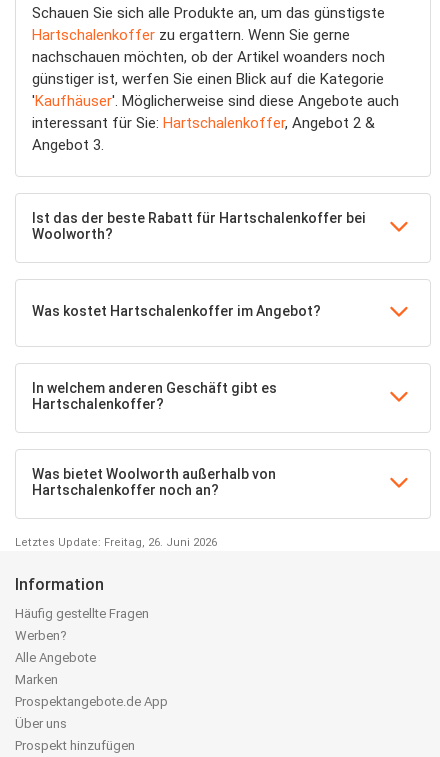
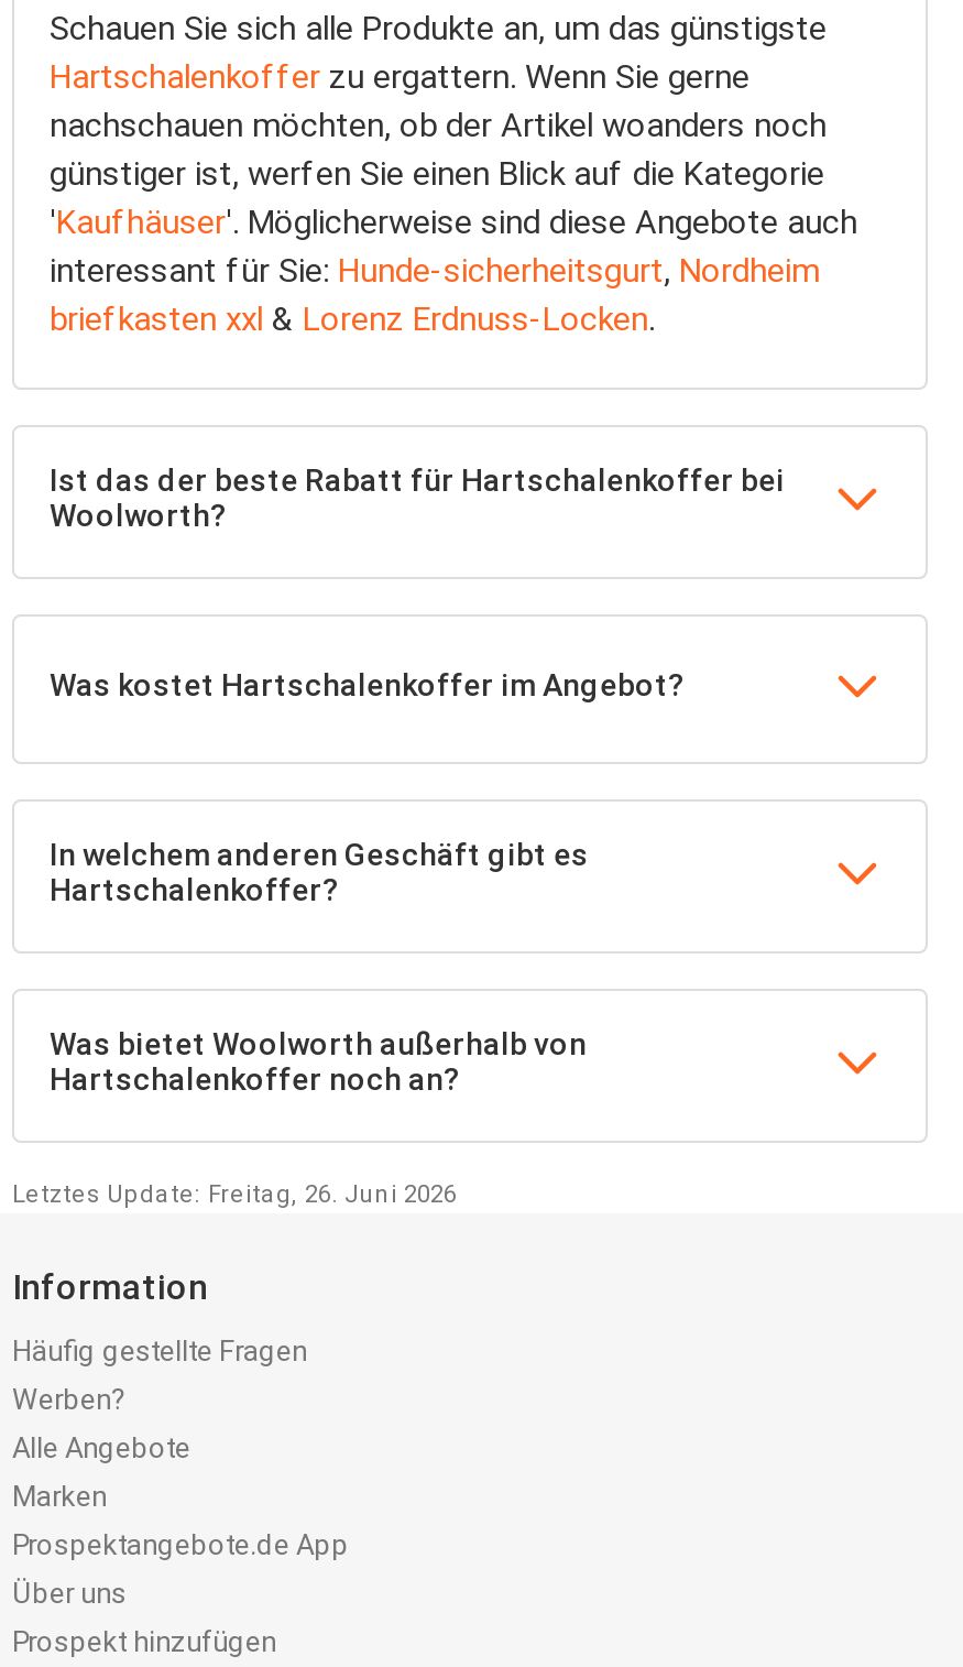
- interessant für Sie: Hartschalenkoffer, Angebot 2 &
- Angebot 3.
+ interessant für Sie: Hunde-sicherheitsgurt, Nordheim
+ briefkasten xxl & Lorenz Erdnuss-Locken.
